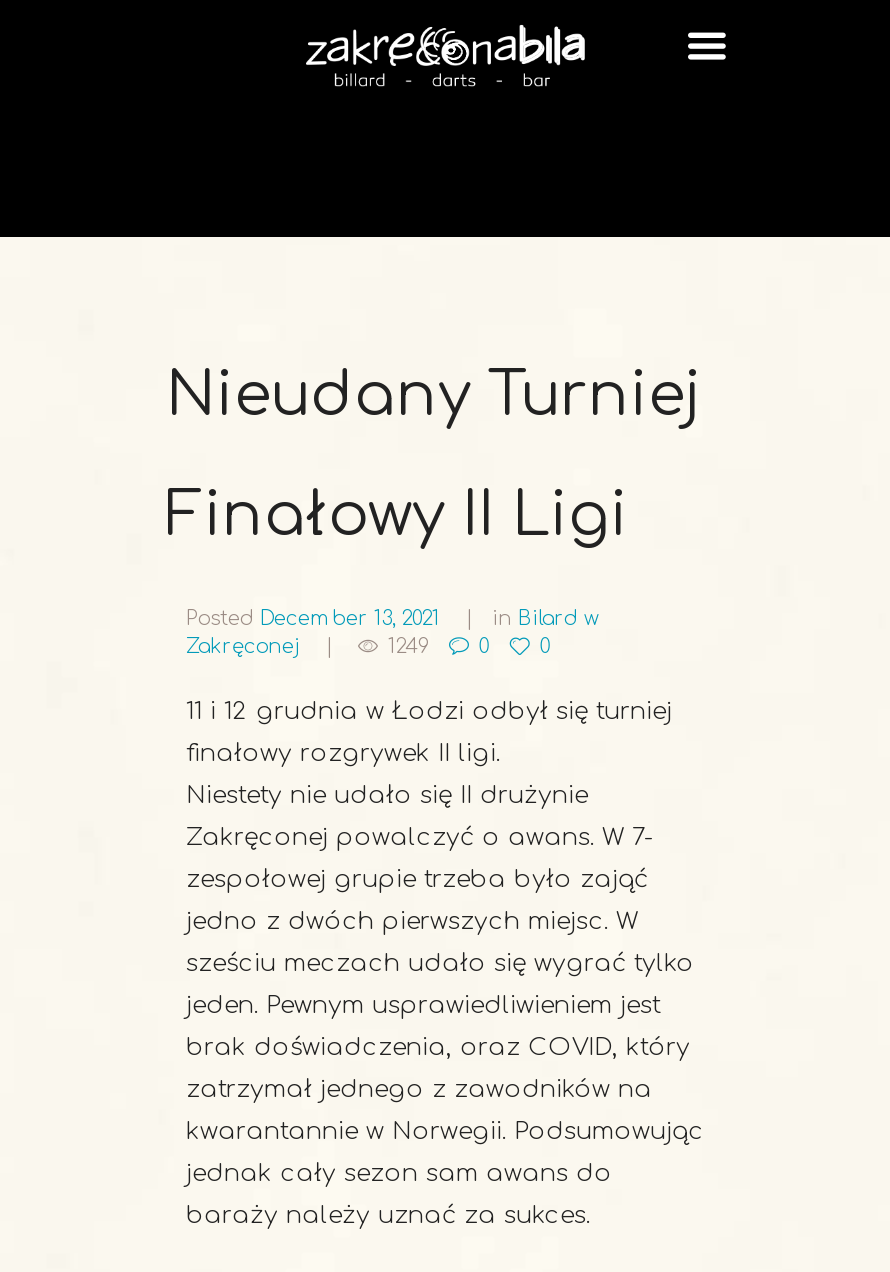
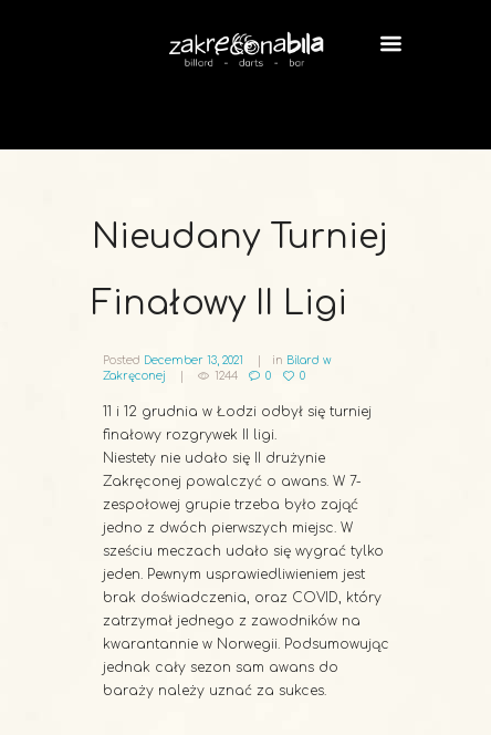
- 1249
+ 1244
